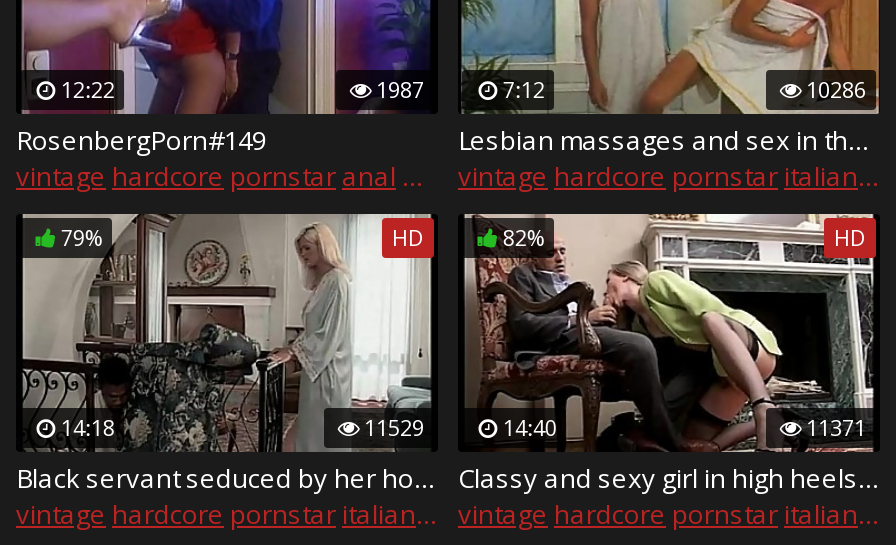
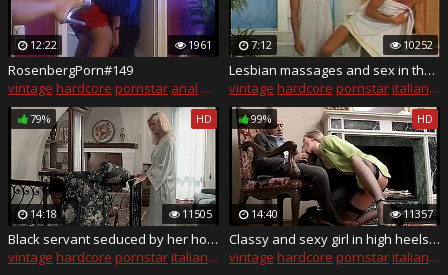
- 1987
+ 1961

- 10286
+ 10252

- 82%
+ 99%

- 11529
+ 11505

- 11371
+ 11357
